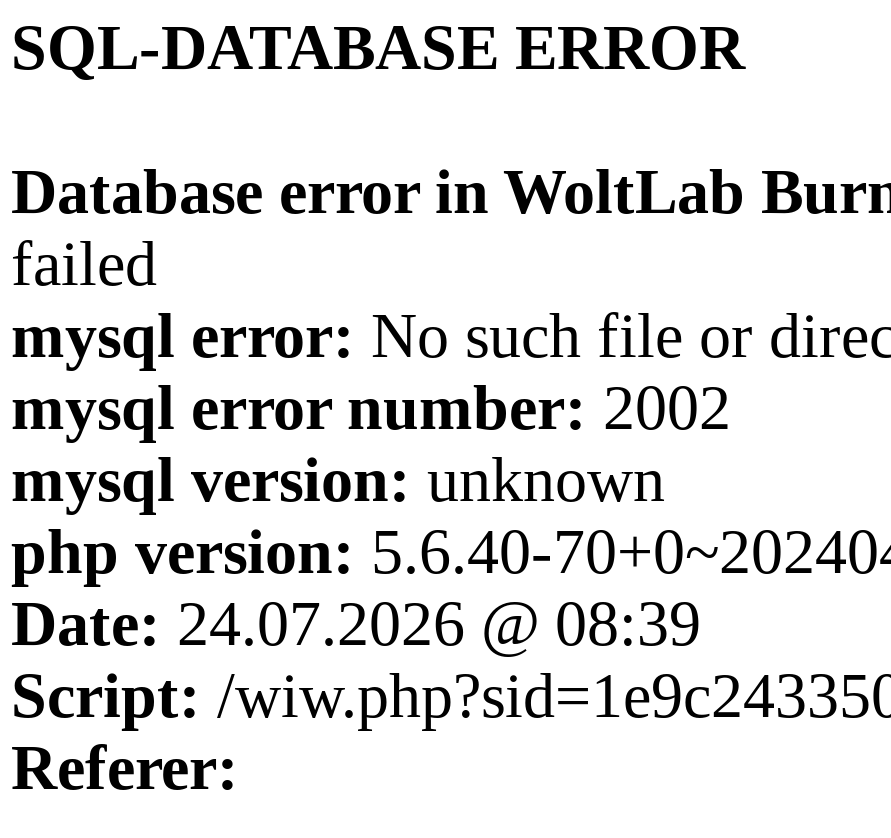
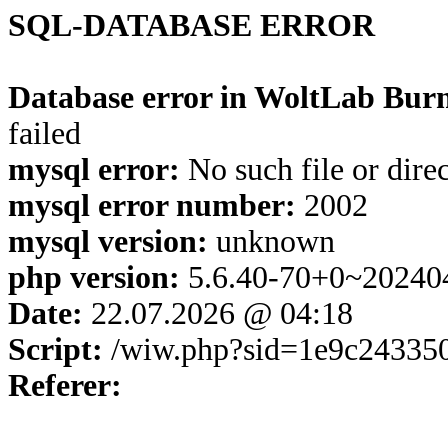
- Date: 24.07.2026 @ 08:39
+ Date: 22.07.2026 @ 04:18
